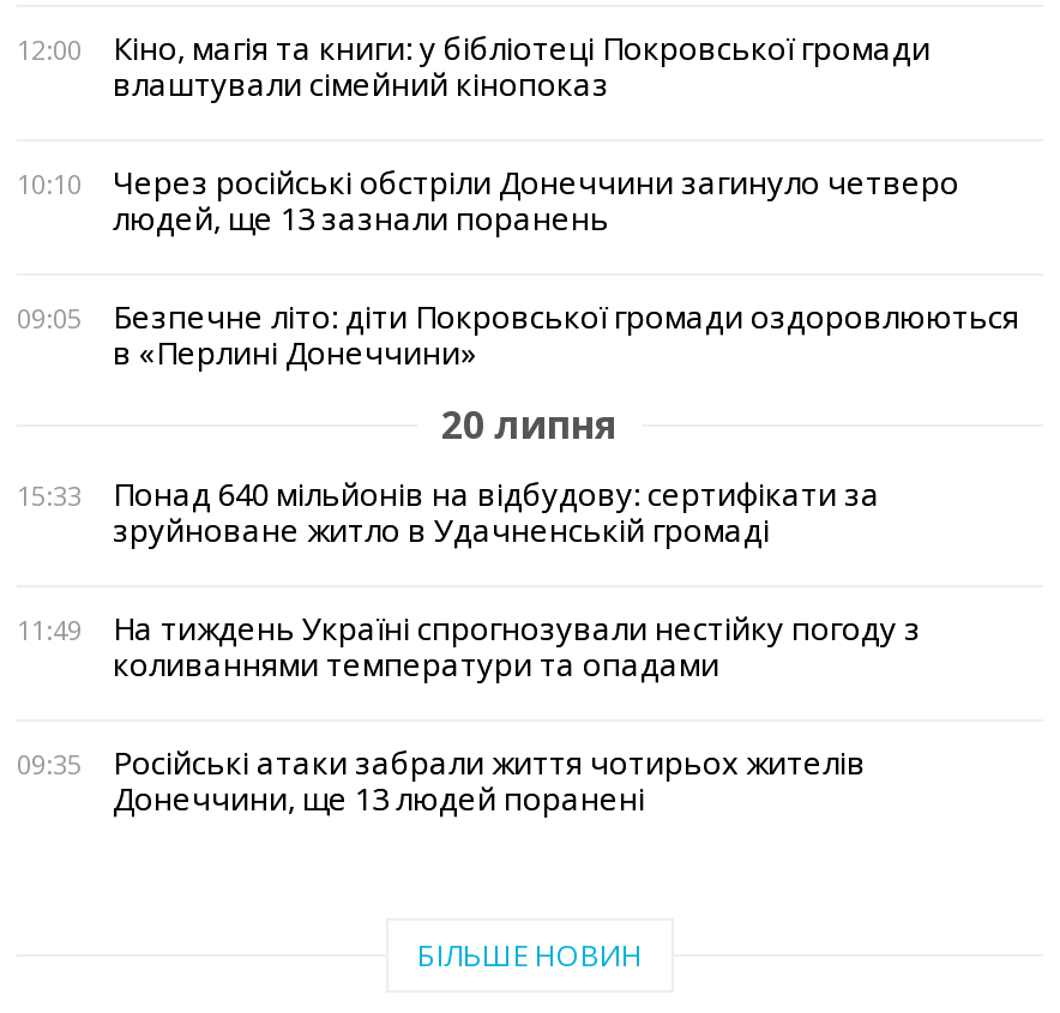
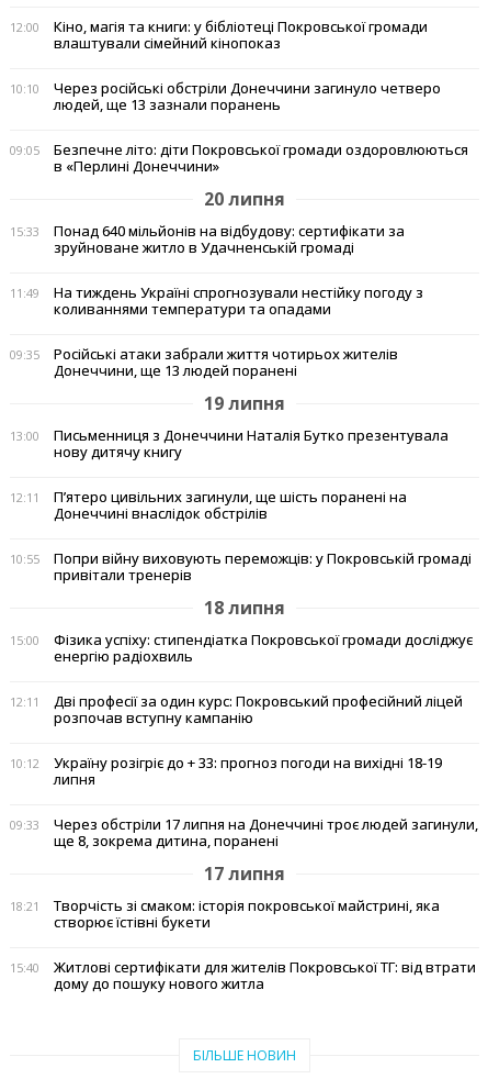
+ 19 липня
+ 13:00
+ Письменниця з Донеччини Наталія Бутко презентувала
+ нову дитячу книгу
+ 12:11
+ П’ятеро цивільних загинули, ще шість поранені на
+ Донеччині внаслідок обстрілів
+ 10:55
+ Попри війну виховують переможців: у Покровській громаді
+ привітали тренерів
+ 18 липня
+ 15:00
+ Фізика успіху: стипендіатка Покровської громади досліджує
+ енергію радіохвиль
+ 12:11
+ Дві професії за один курс: Покровський професійний ліцей
+ розпочав вступну кампанію
+ 10:12
+ Україну розігріє до + 33: прогноз погоди на вихідні 18-19
+ липня
+ 09:33
+ Через обстріли 17 липня на Донеччині троє людей загинули,
+ ще 8, зокрема дитина, поранені
+ 17 липня
+ 18:21
+ Творчість зі смаком: історія покровської майстрині, яка
+ створює їстівні букети
+ 15:40
+ Житлові сертифікати для жителів Покровської ТГ: від втрати
+ дому до пошуку нового житла
